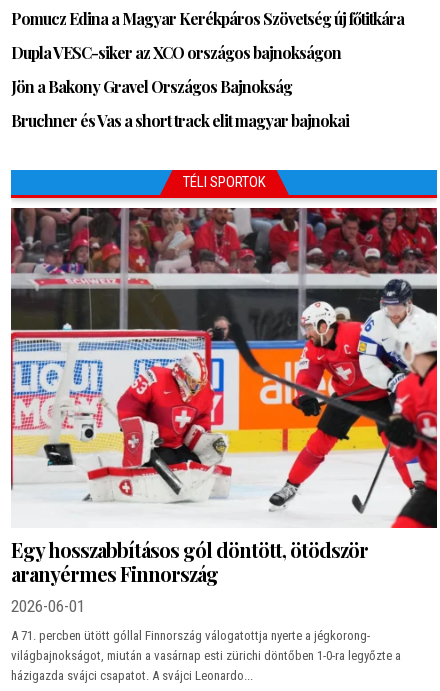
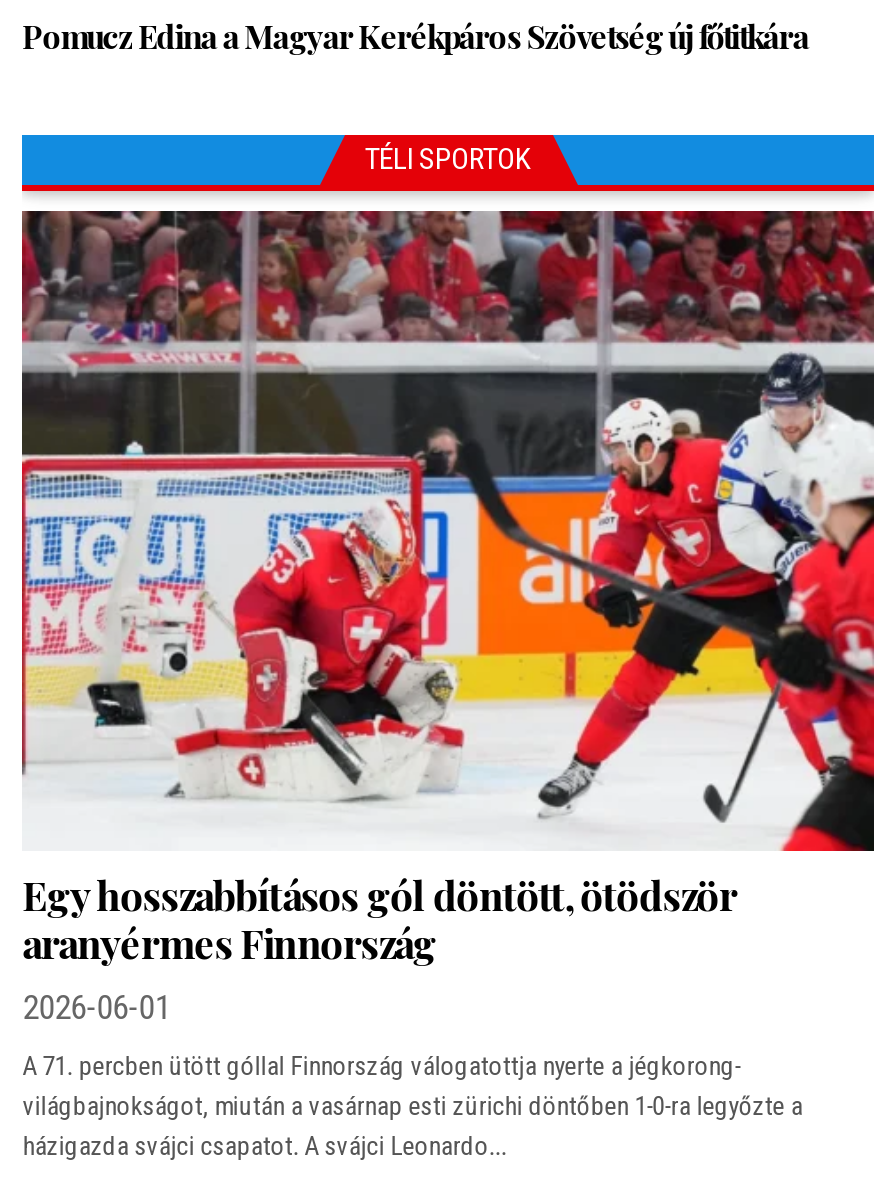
- Dupla VESC-siker az XCO országos bajnokságon
- Jön a Bakony Gravel Országos Bajnokság
- Bruchner és Vas a short track elit magyar bajnokai
